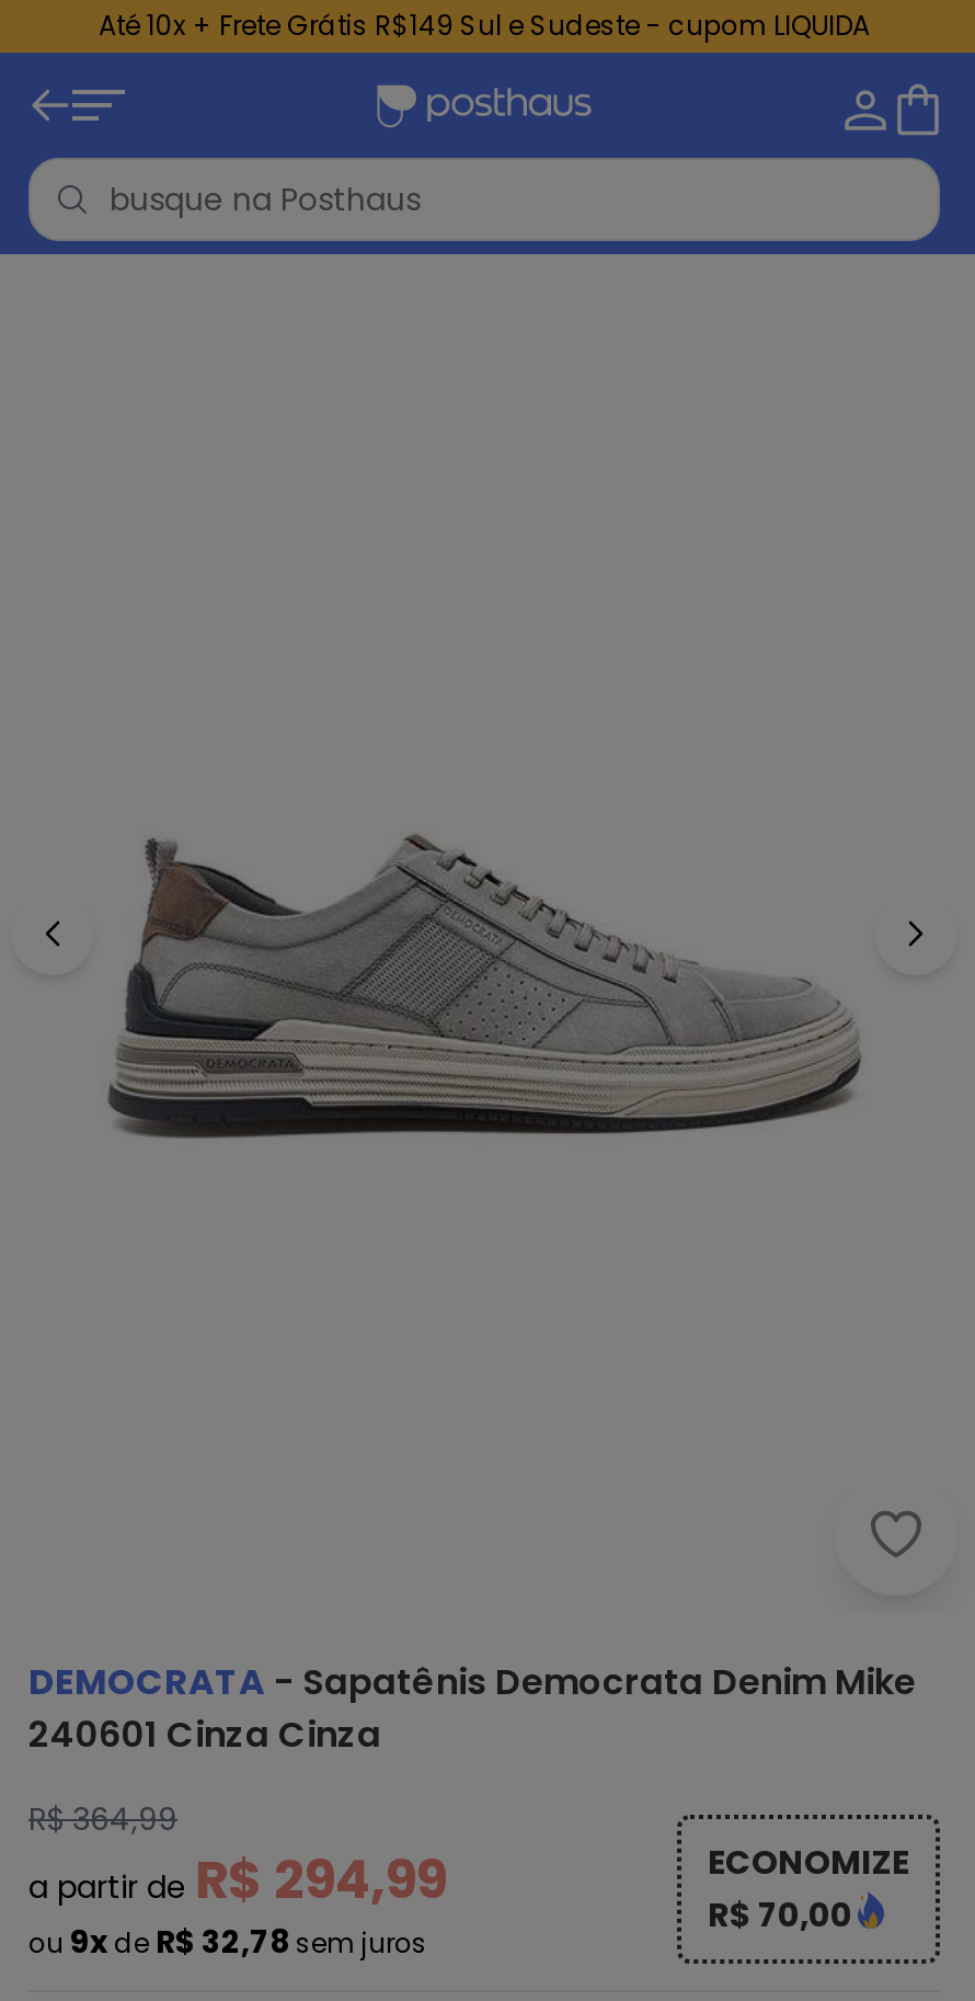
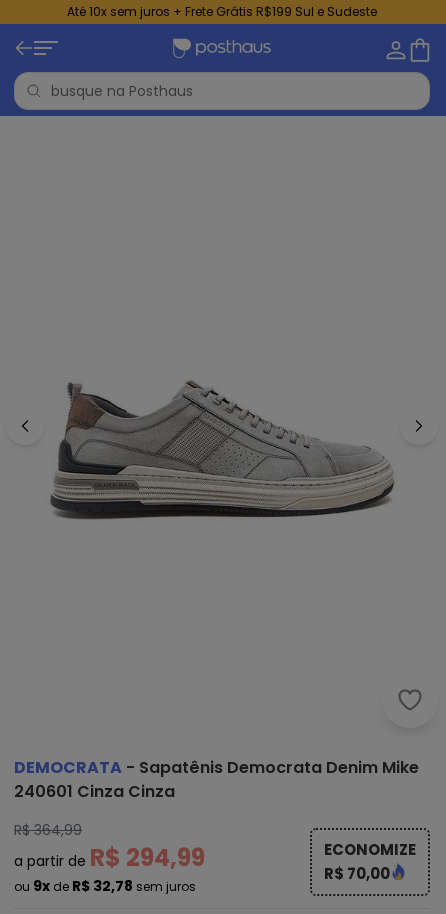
- Até 10x + Frete Grátis R$149 Sul e Sudeste - cupom LIQUIDA
+ Até 10x sem juros + Frete Grátis R$199 Sul e Sudeste
